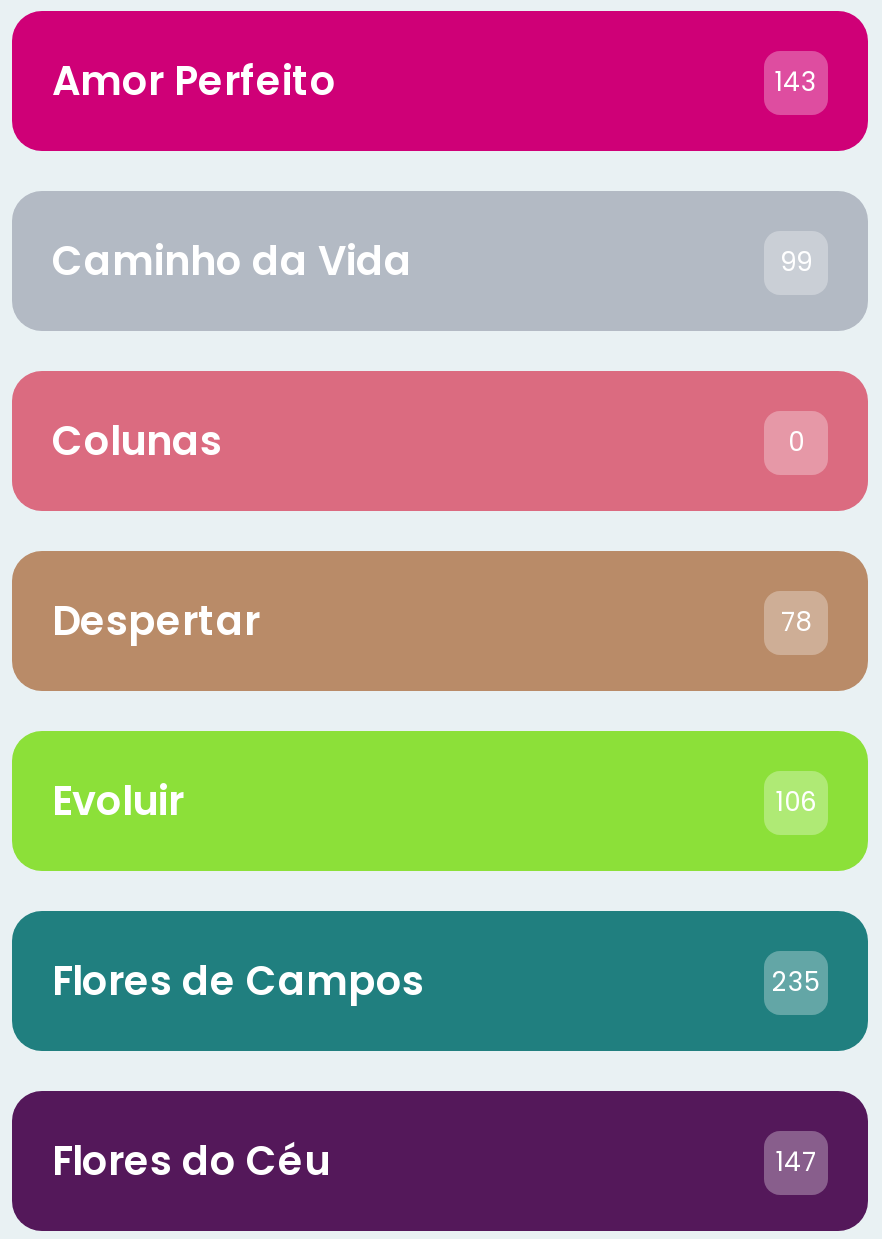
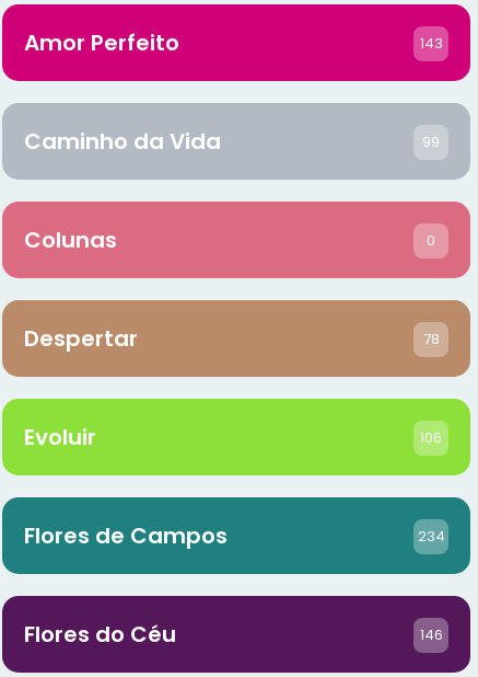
- 235
+ 234

- 147
+ 146
